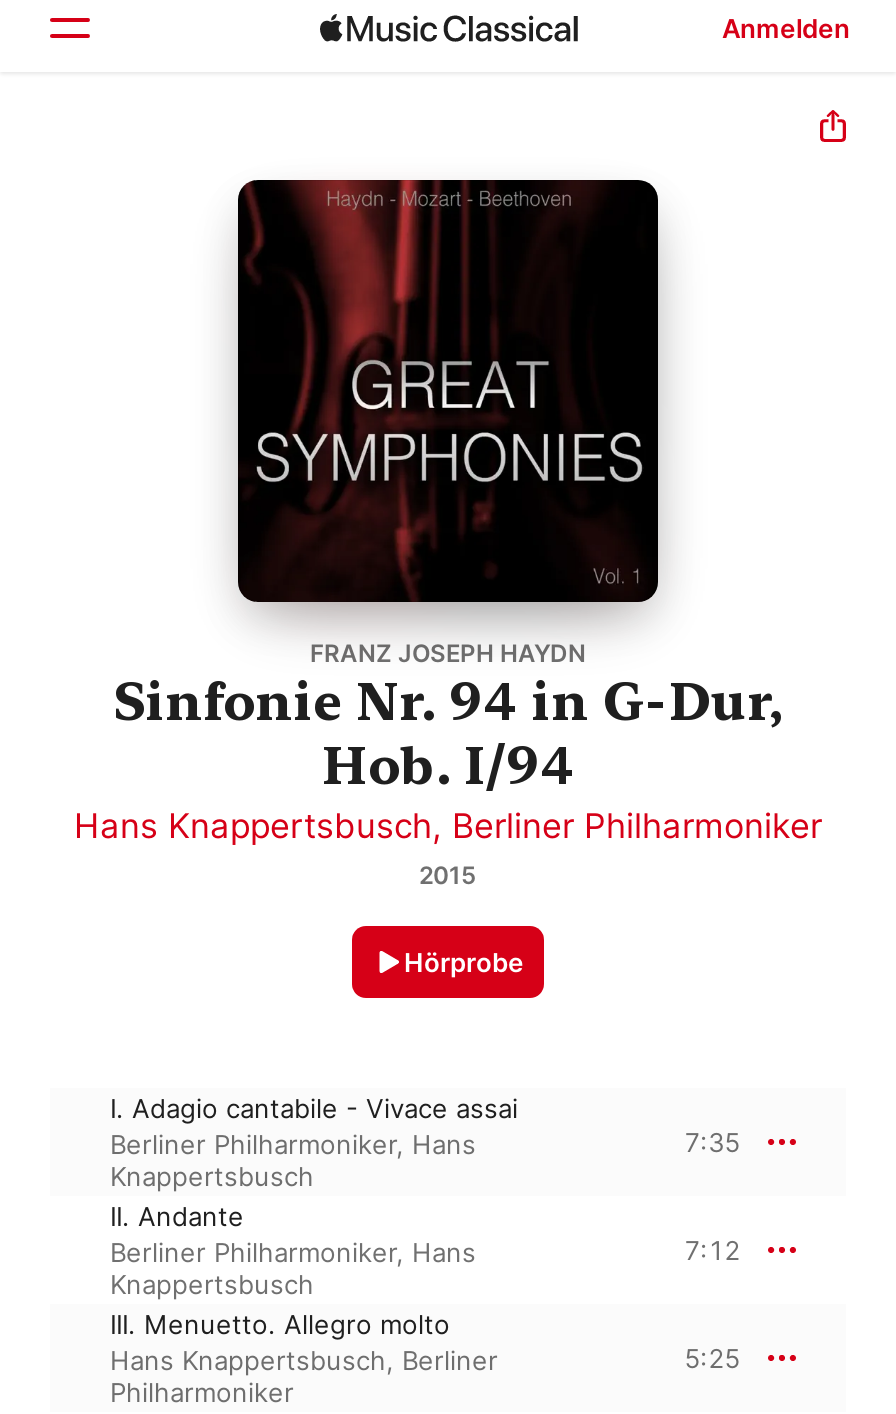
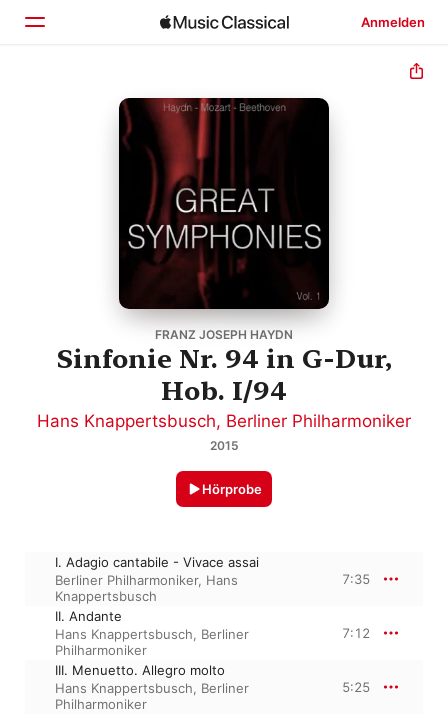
- Berliner Philharmoniker, Hans
- Knappertsbusch
+ Hans Knappertsbusch, Berliner
+ Philharmoniker
